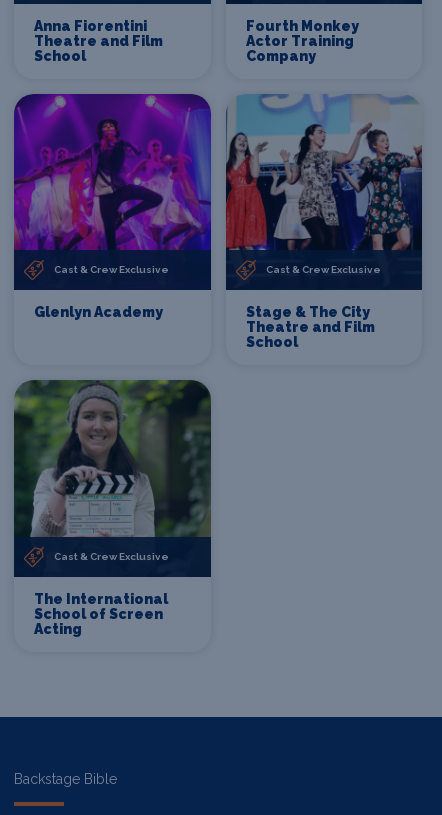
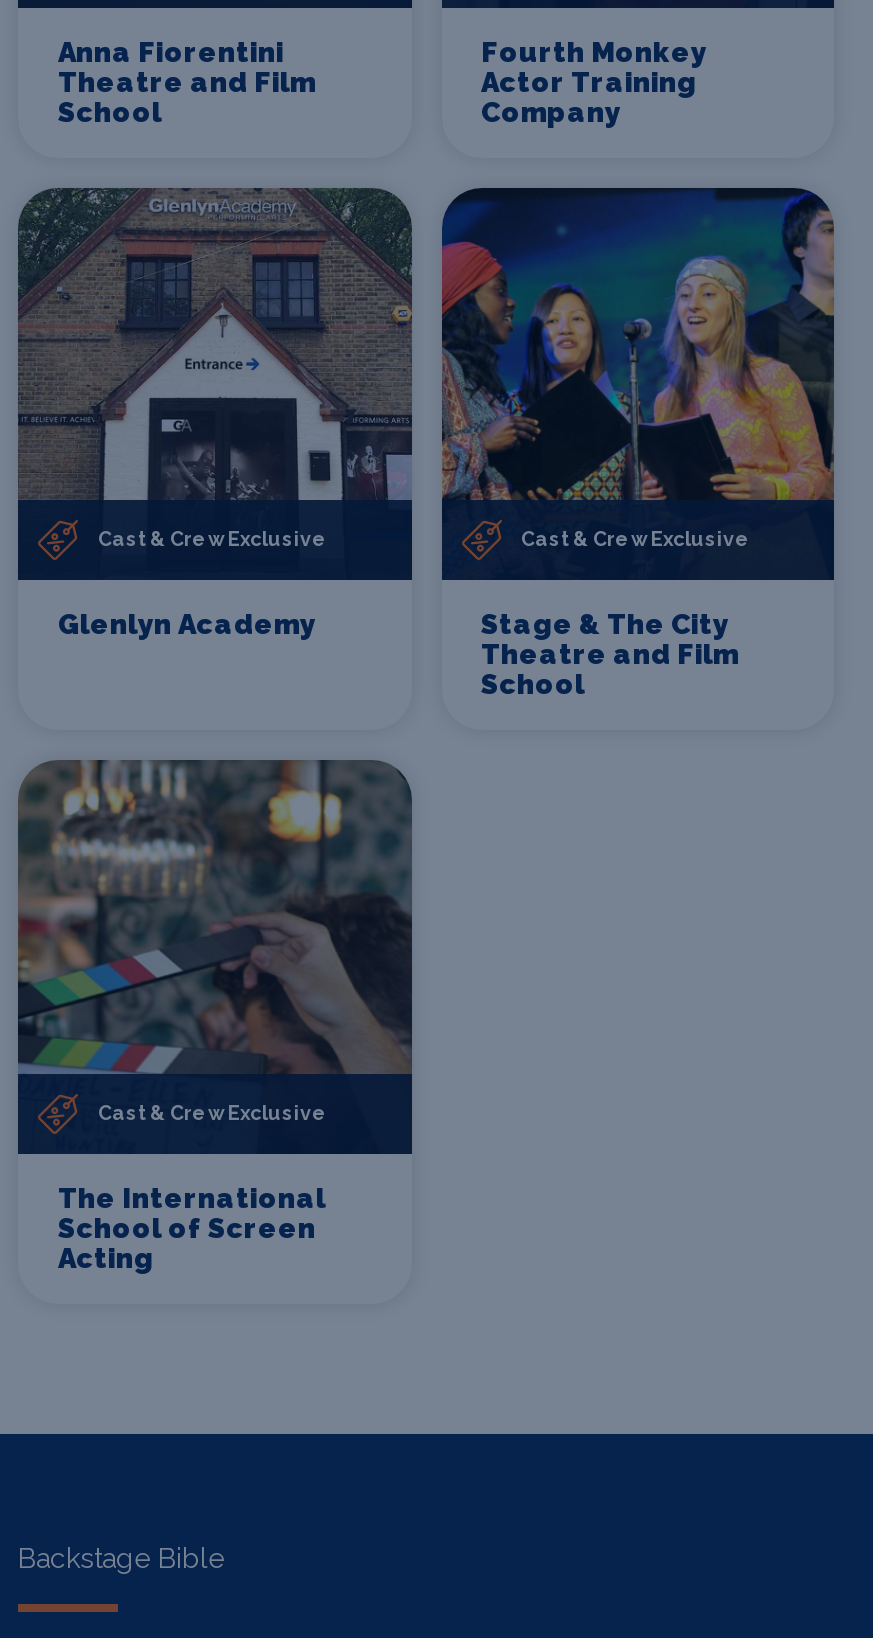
- [image]
+ [image]

- [image]
+ [image]

- [image]
+ [image]
